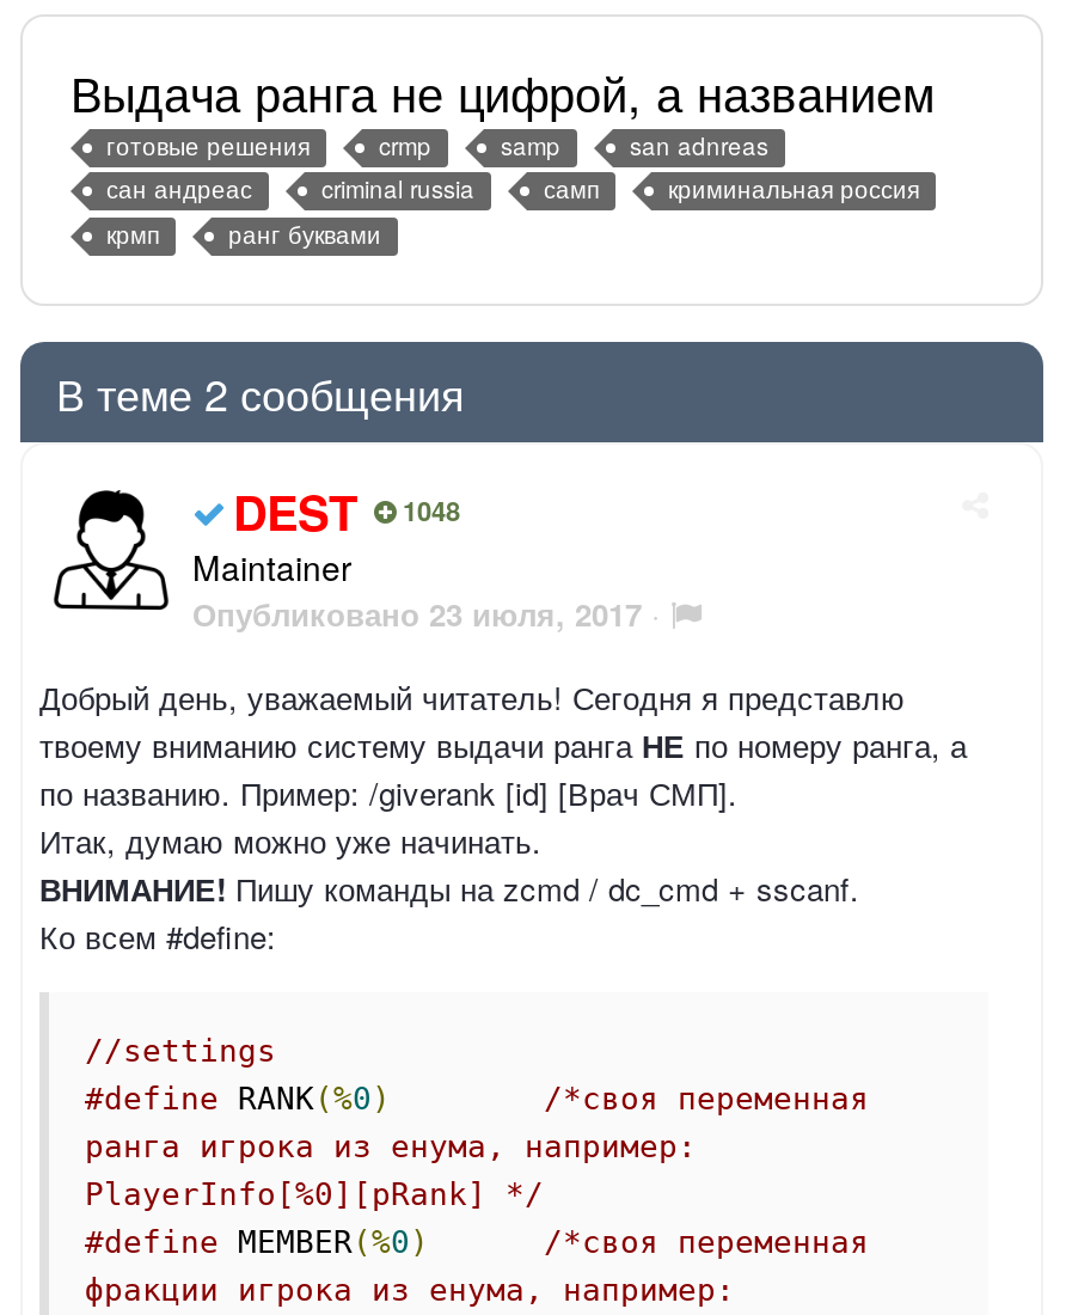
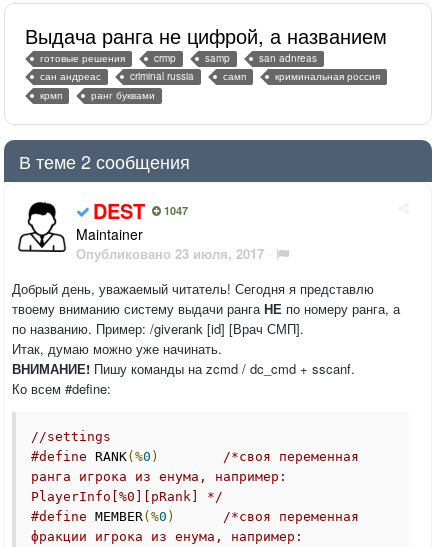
- DEST 1048
+ DEST 1047
